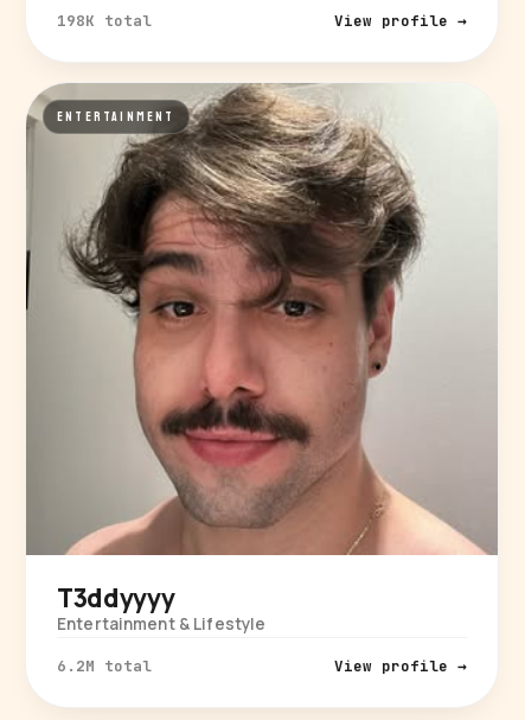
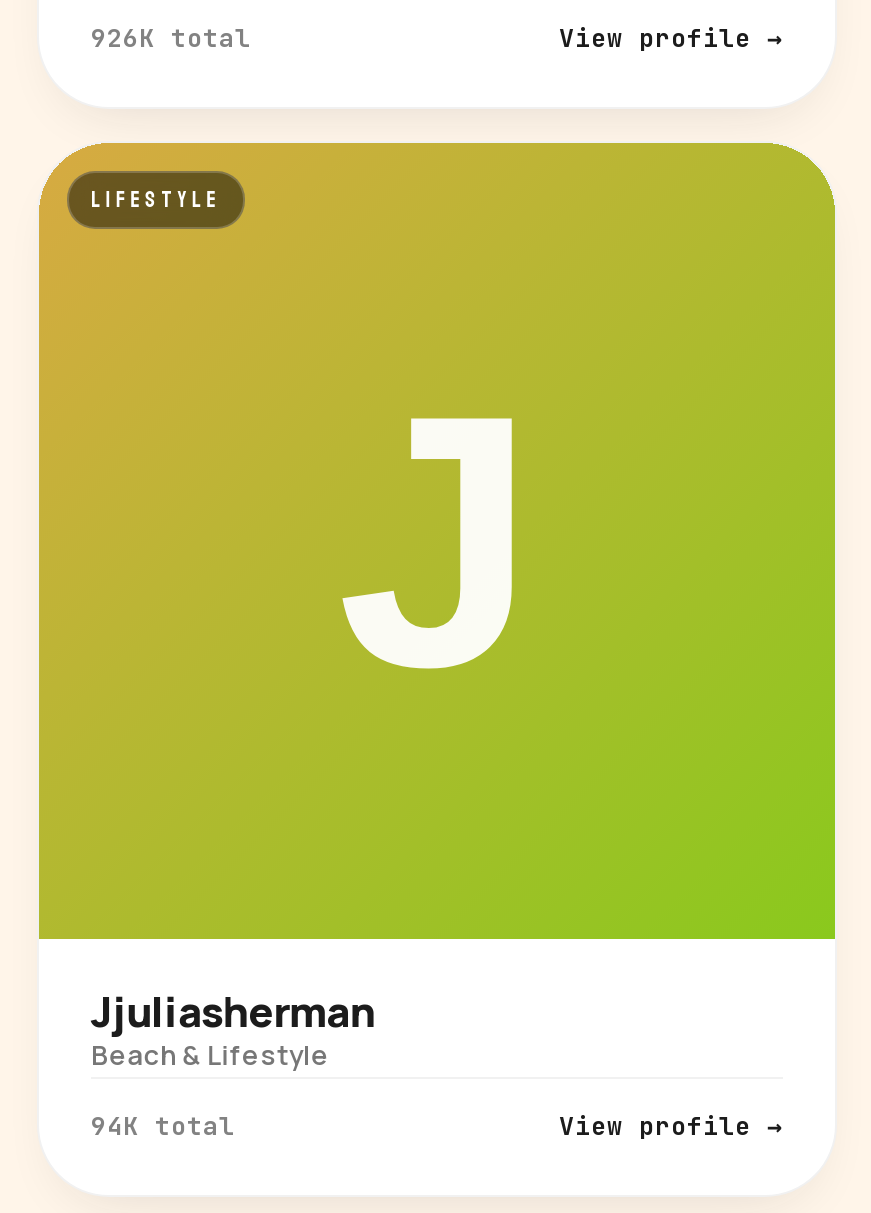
- 198K total
+ 926K total

- [image]
- ENTERTAINMENT
+ [image]
+ LIFESTYLE

- T3ddyyyy
- Entertainment & Lifestyle
+ Jjuliasherman
+ Beach & Lifestyle

- 6.2M total
+ 94K total
